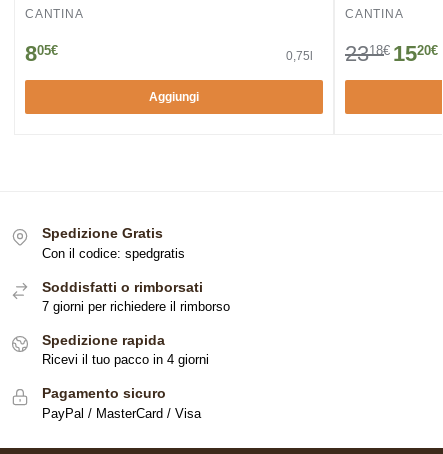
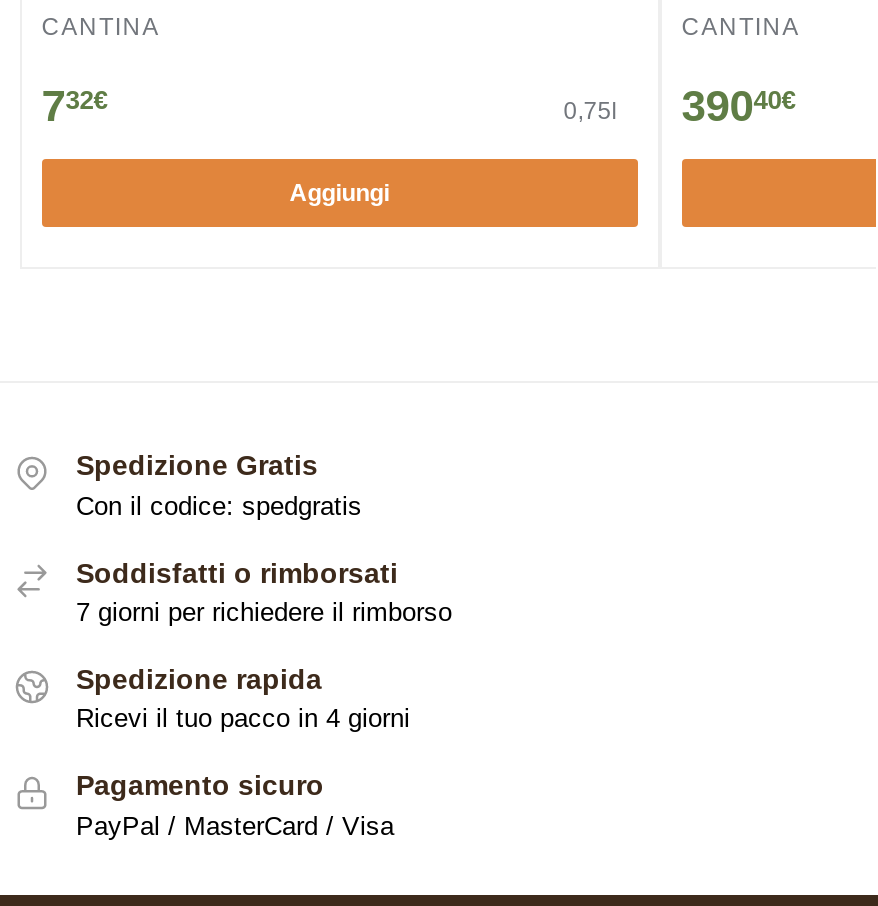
- 805€
+ 732€

- 2318€ 1520€
+ 39040€
